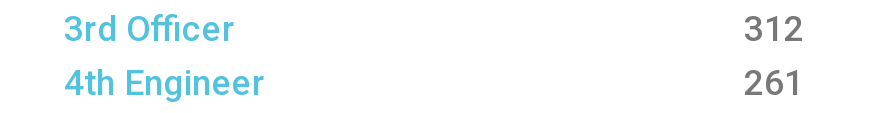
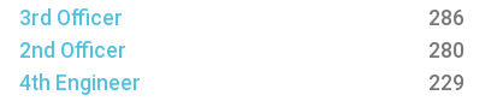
- 312
+ 286
+ 2nd Officer
+ 280

- 261
+ 229
